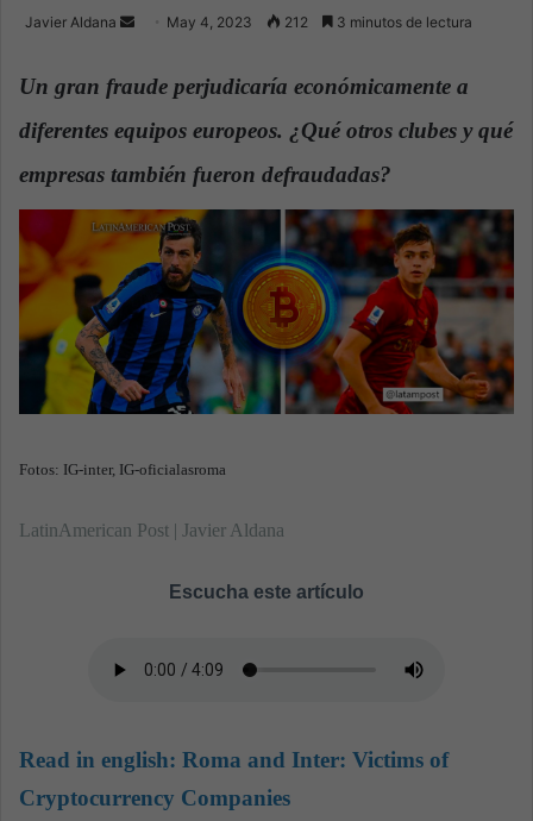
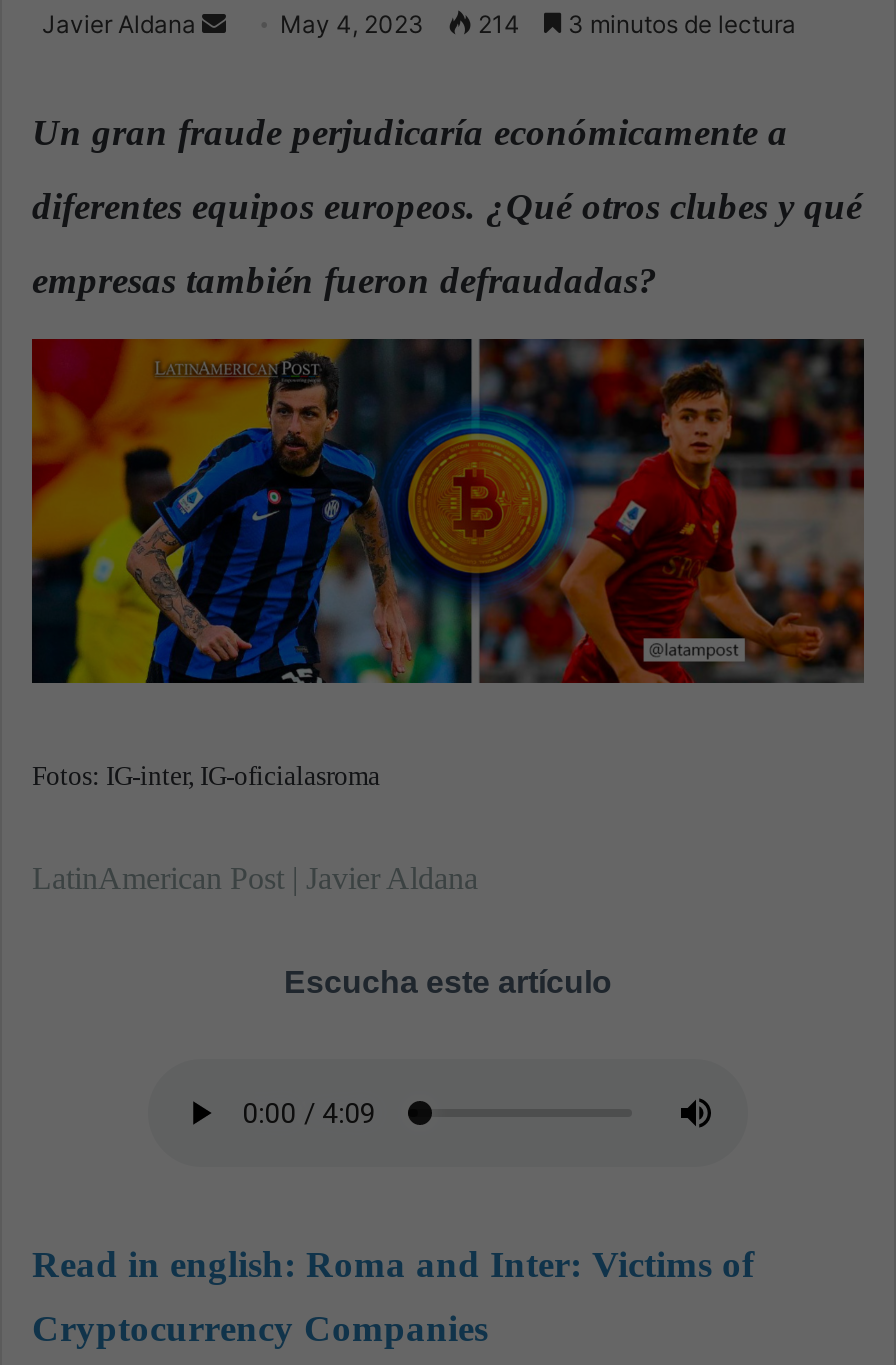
- 212
+ 214
